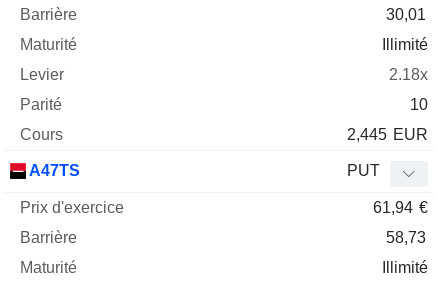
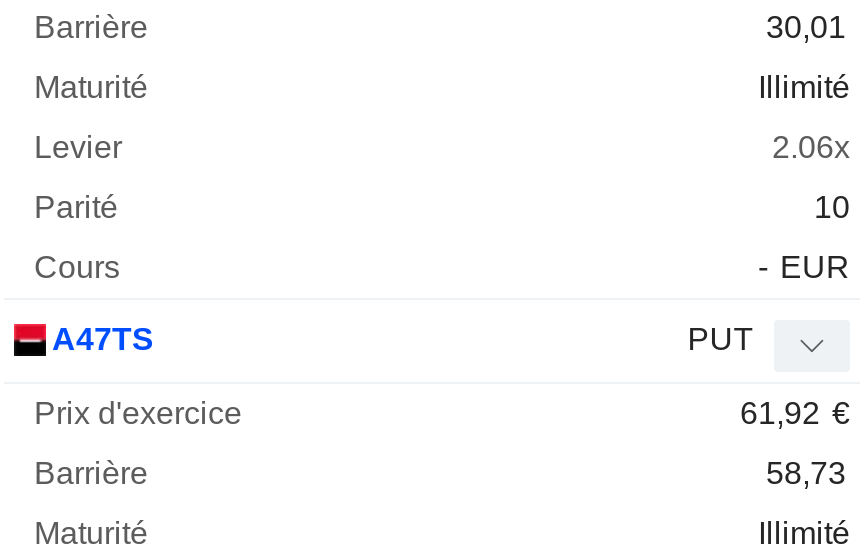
- 2.18x
+ 2.06x

- 2,445 EUR
+ - EUR

- 61,94 €
+ 61,92 €
